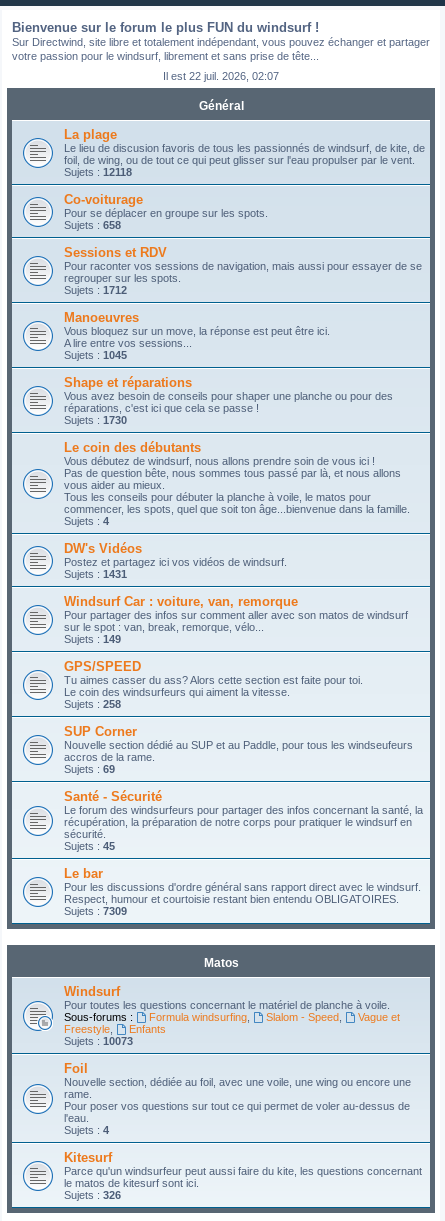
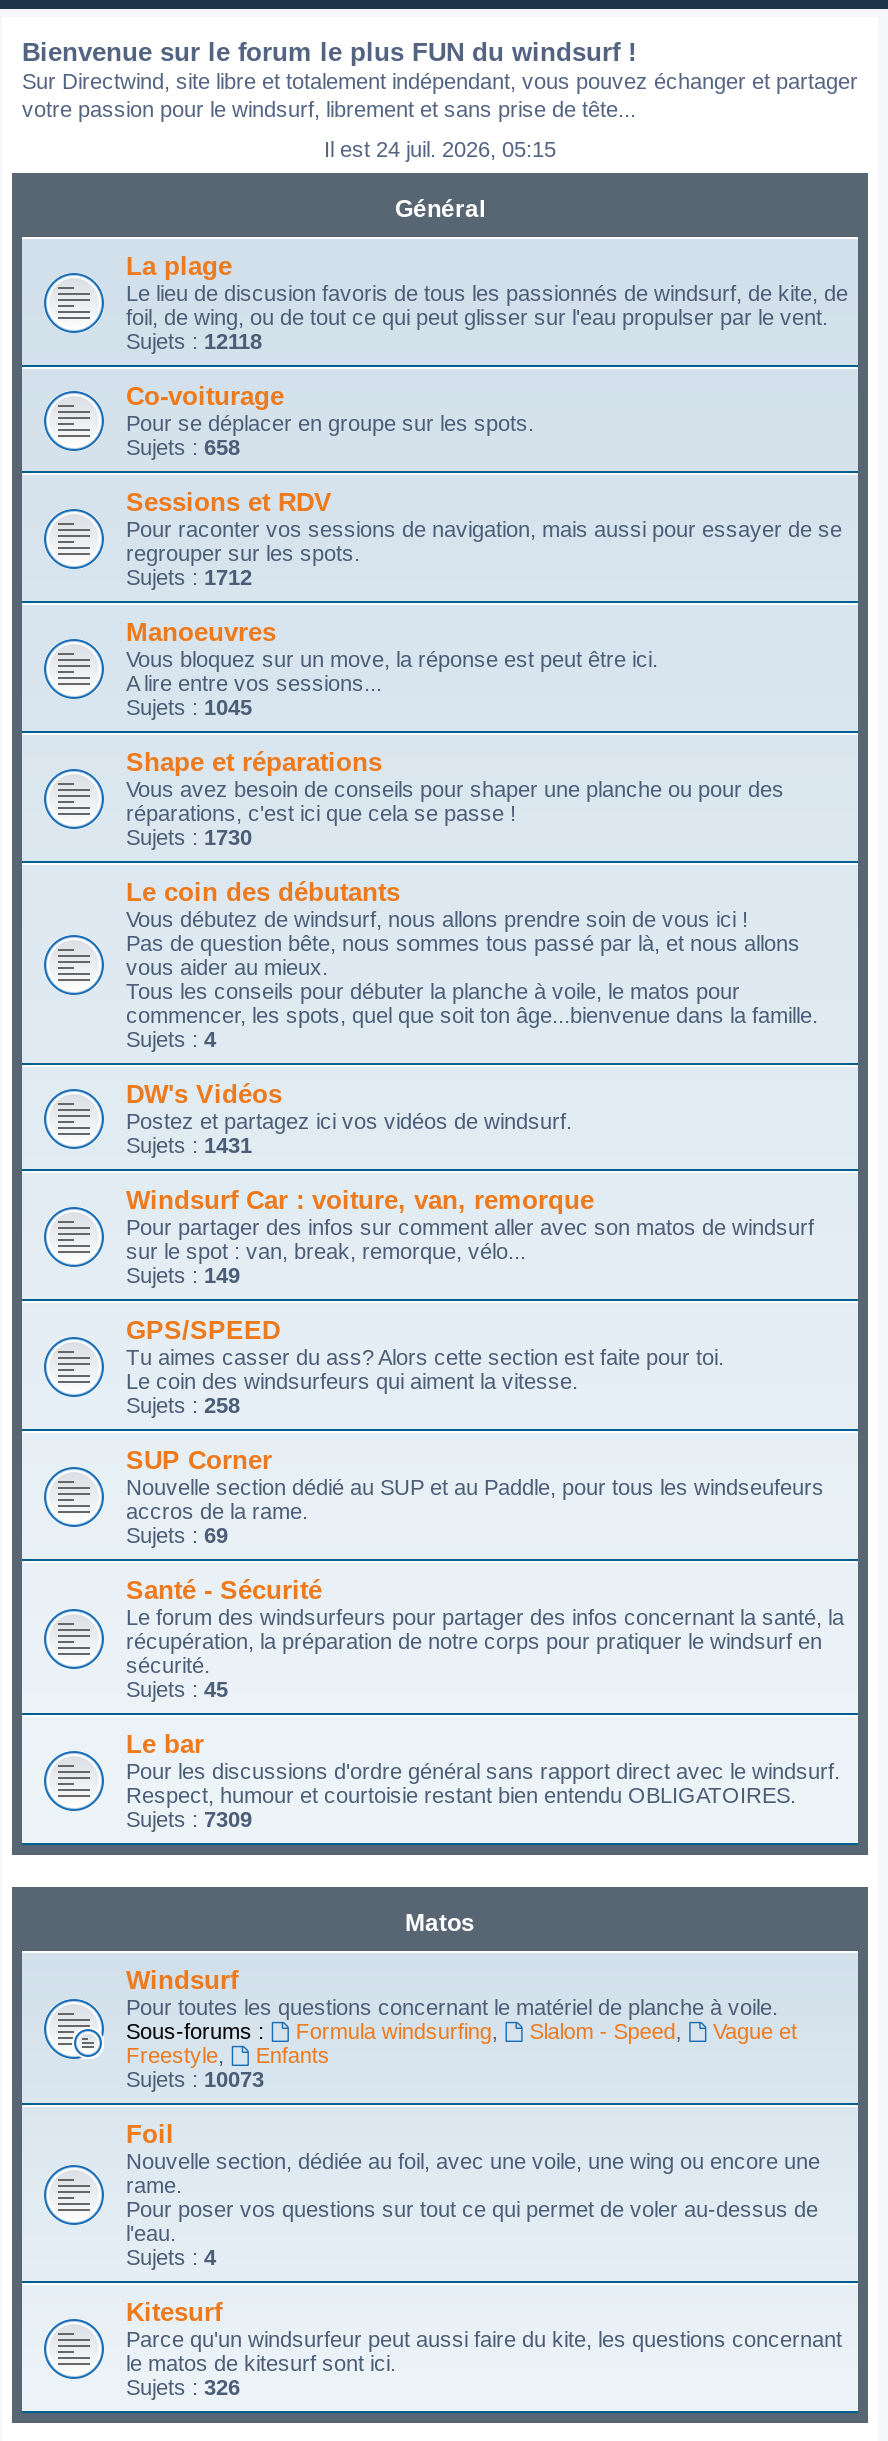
- Il est 22 juil. 2026, 02:07
+ Il est 24 juil. 2026, 05:15
